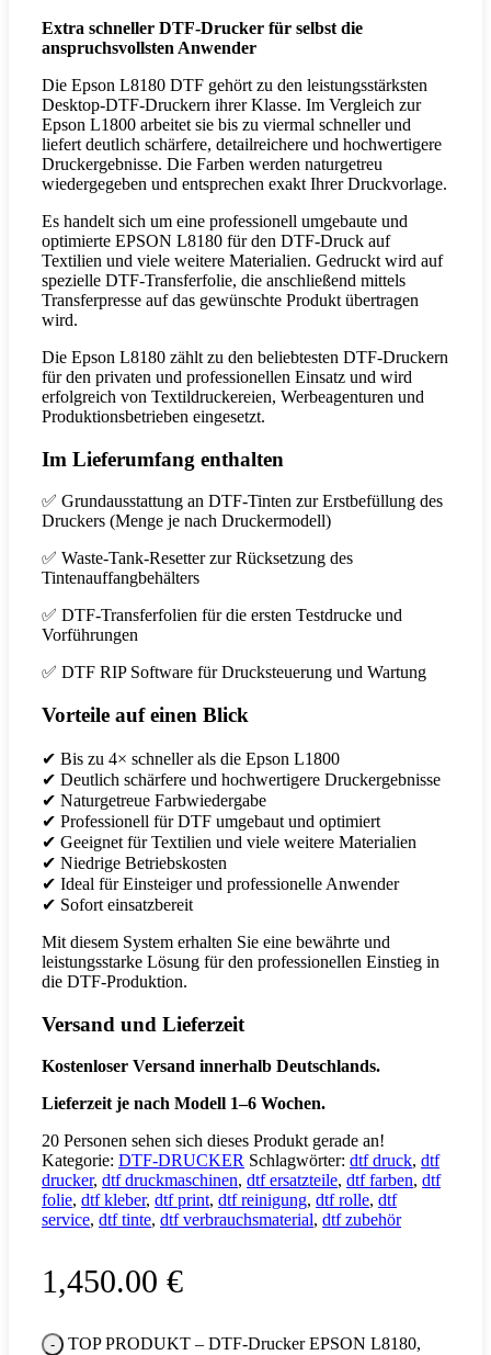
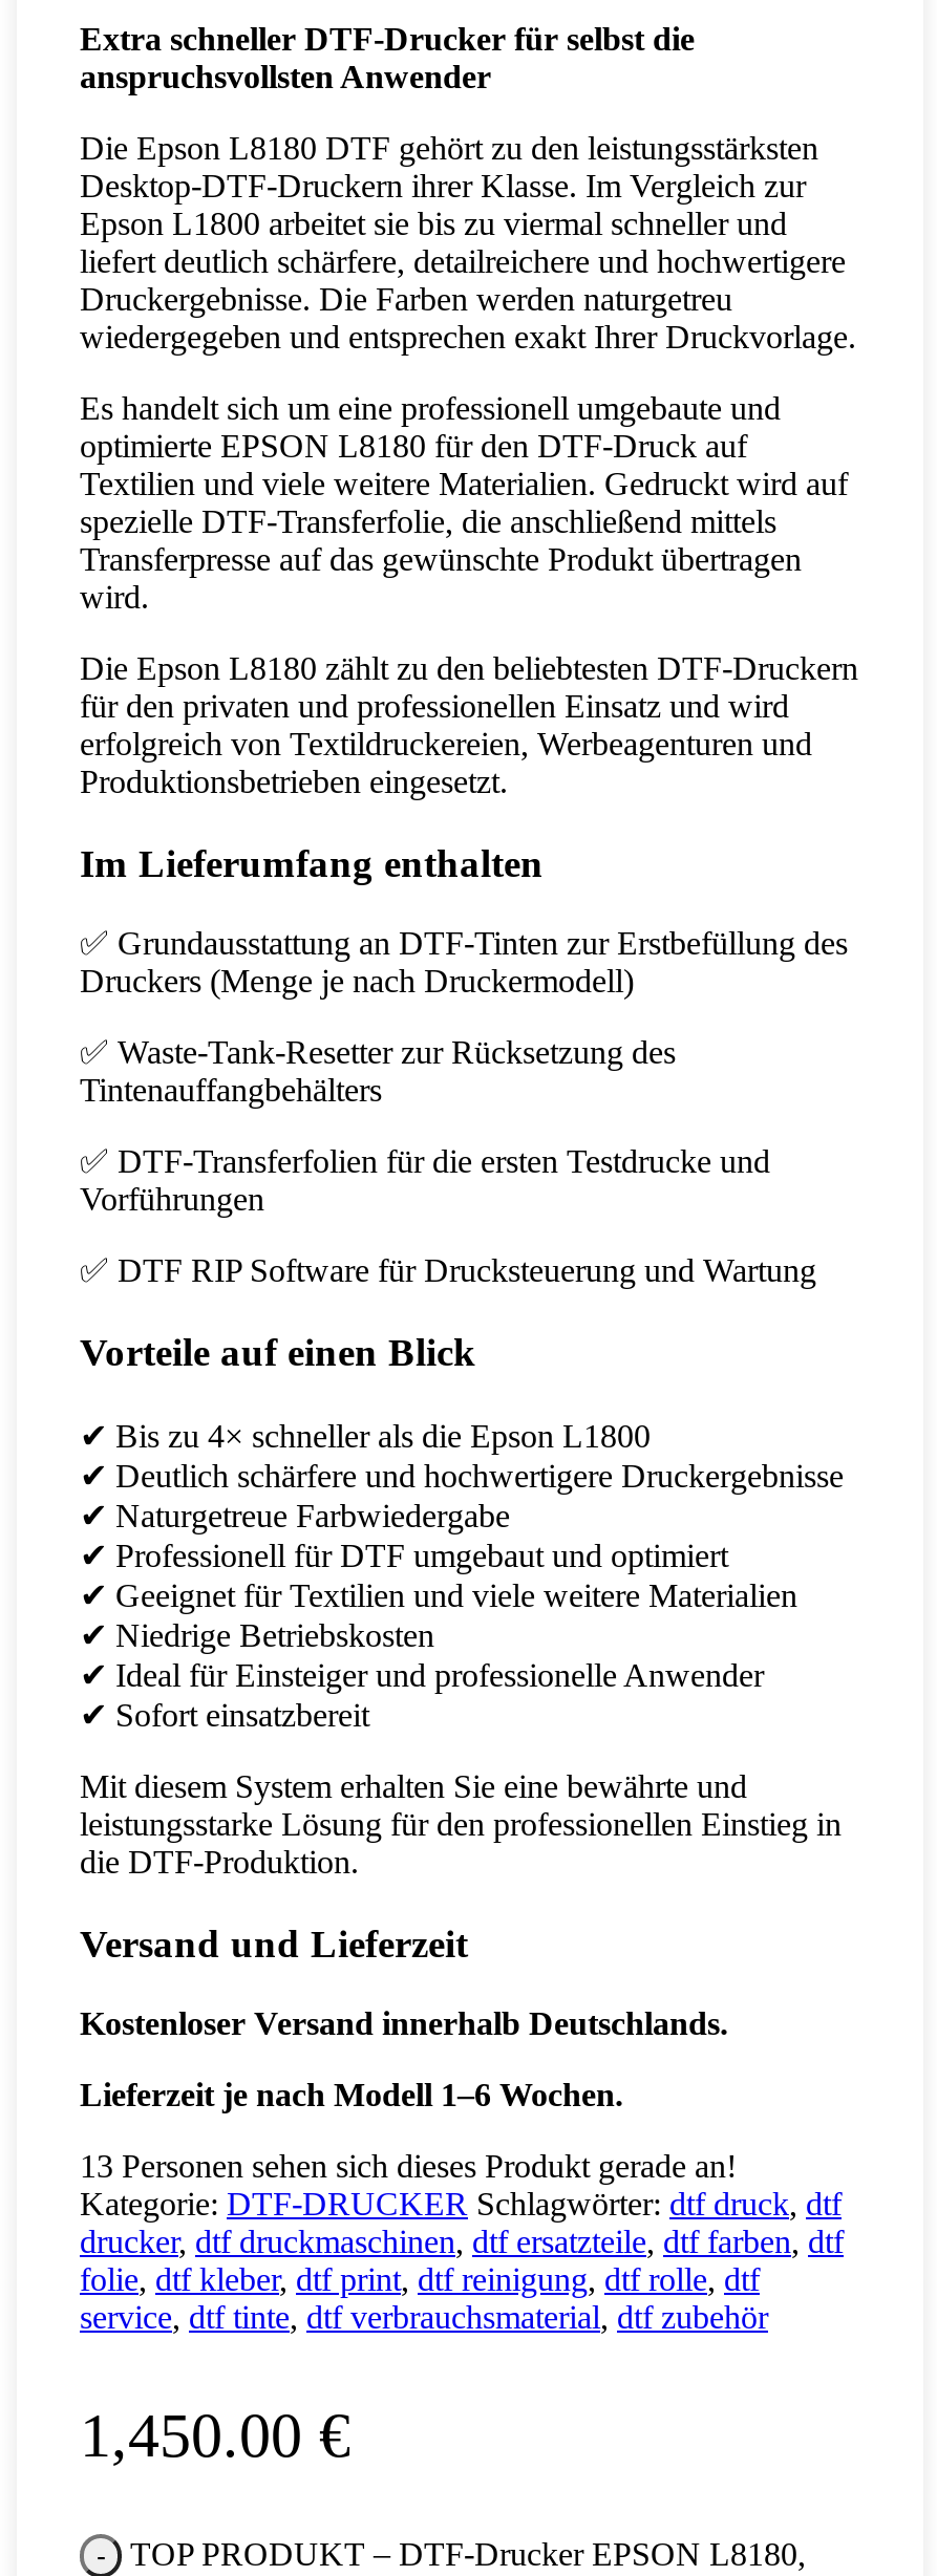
- 20 Personen sehen sich dieses Produkt gerade an!
+ 13 Personen sehen sich dieses Produkt gerade an!
